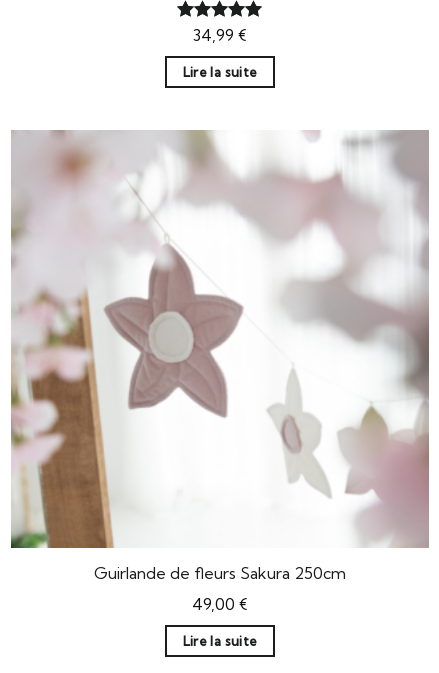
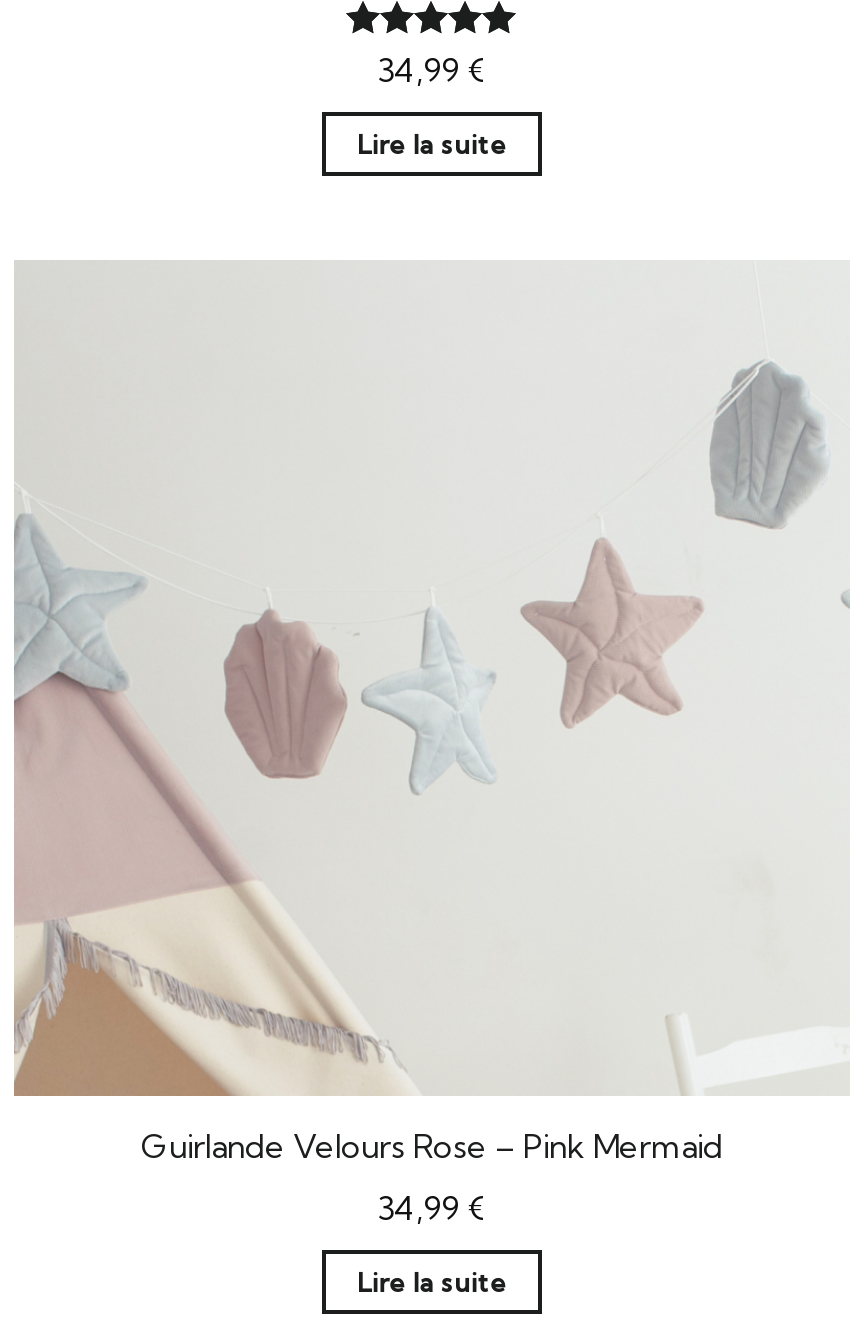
- [image]
- Guirlande de fleurs Sakura 250cm
+ [image]
+ Guirlande Velours Rose – Pink Mermaid

- 49,00 €
+ 34,99 €
